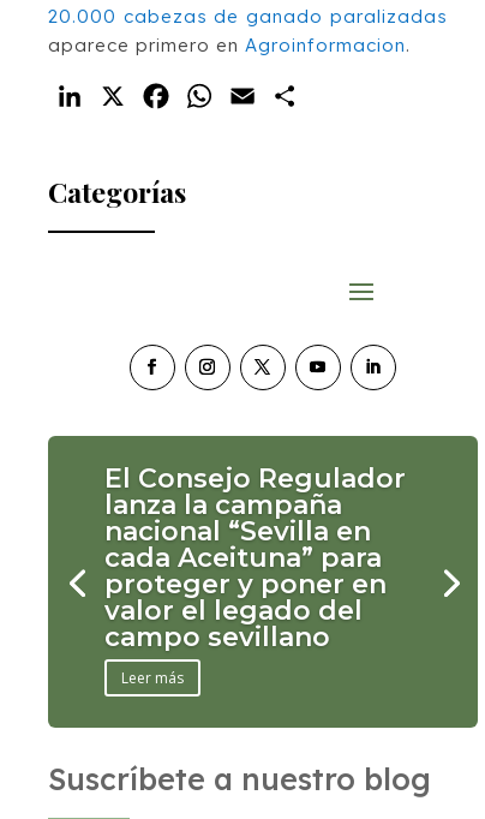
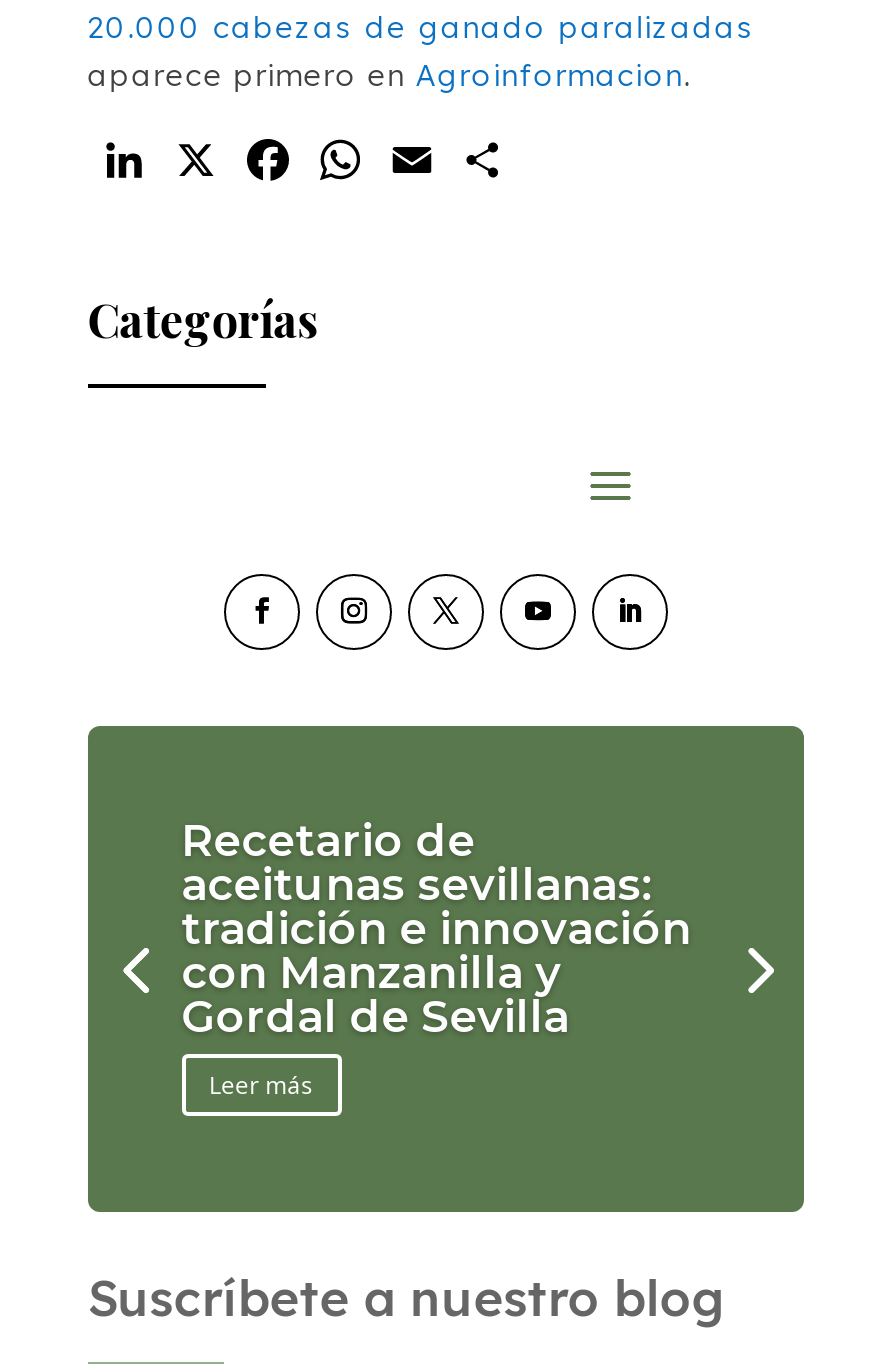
- El Consejo Regulador
- lanza la campaña
- nacional “Sevilla en
- cada Aceituna” para
- proteger y poner en
- valor el legado del
- campo sevillano
+ Recetario de
+ aceitunas sevillanas:
+ tradición e innovación
+ con Manzanilla y
+ Gordal de Sevilla

moved up: Leer más
